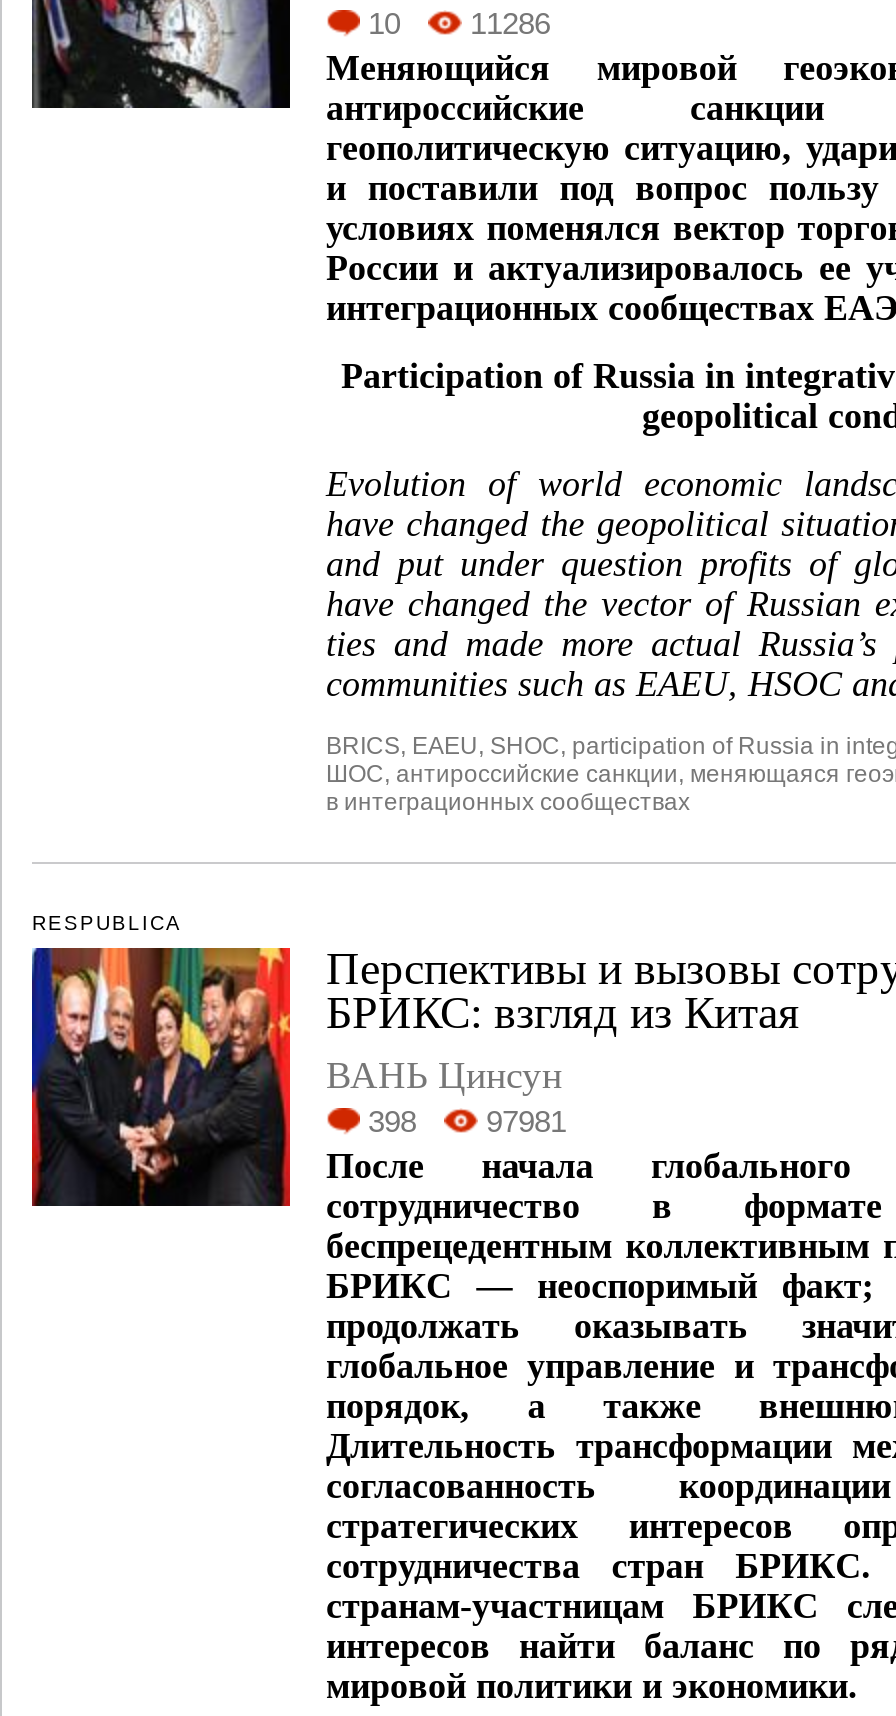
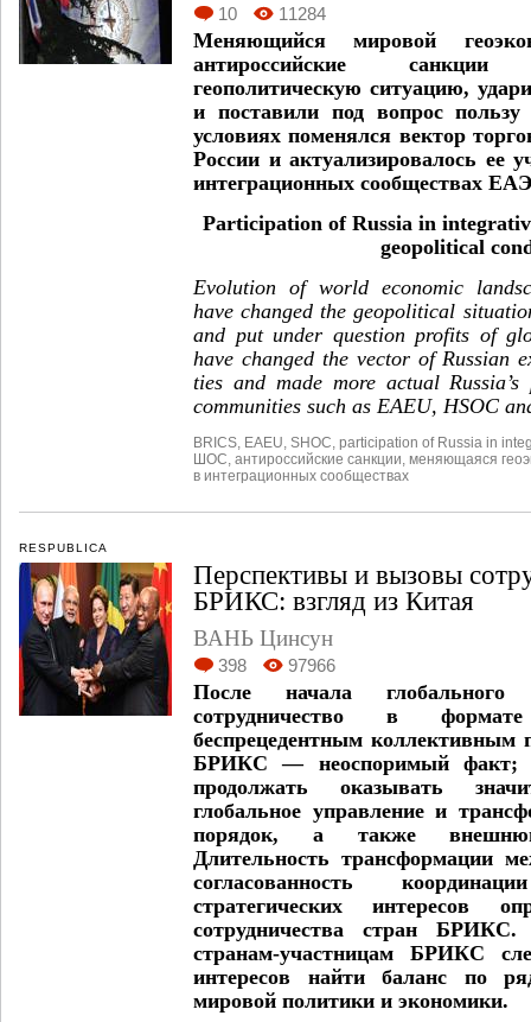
- 11286
+ 11284

- 97981
+ 97966
